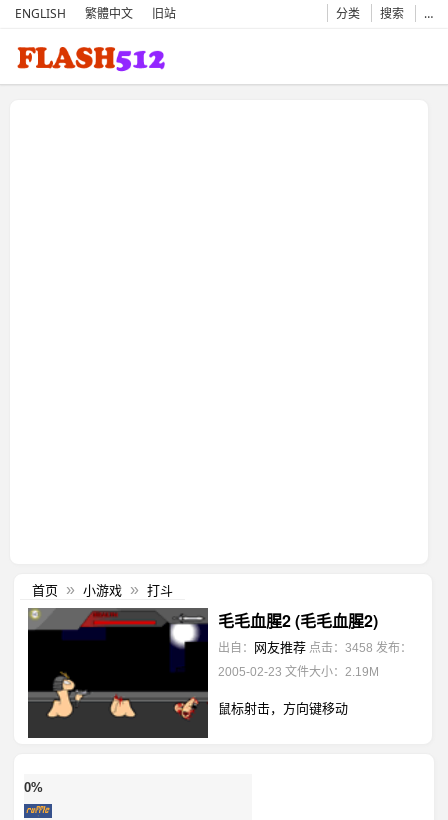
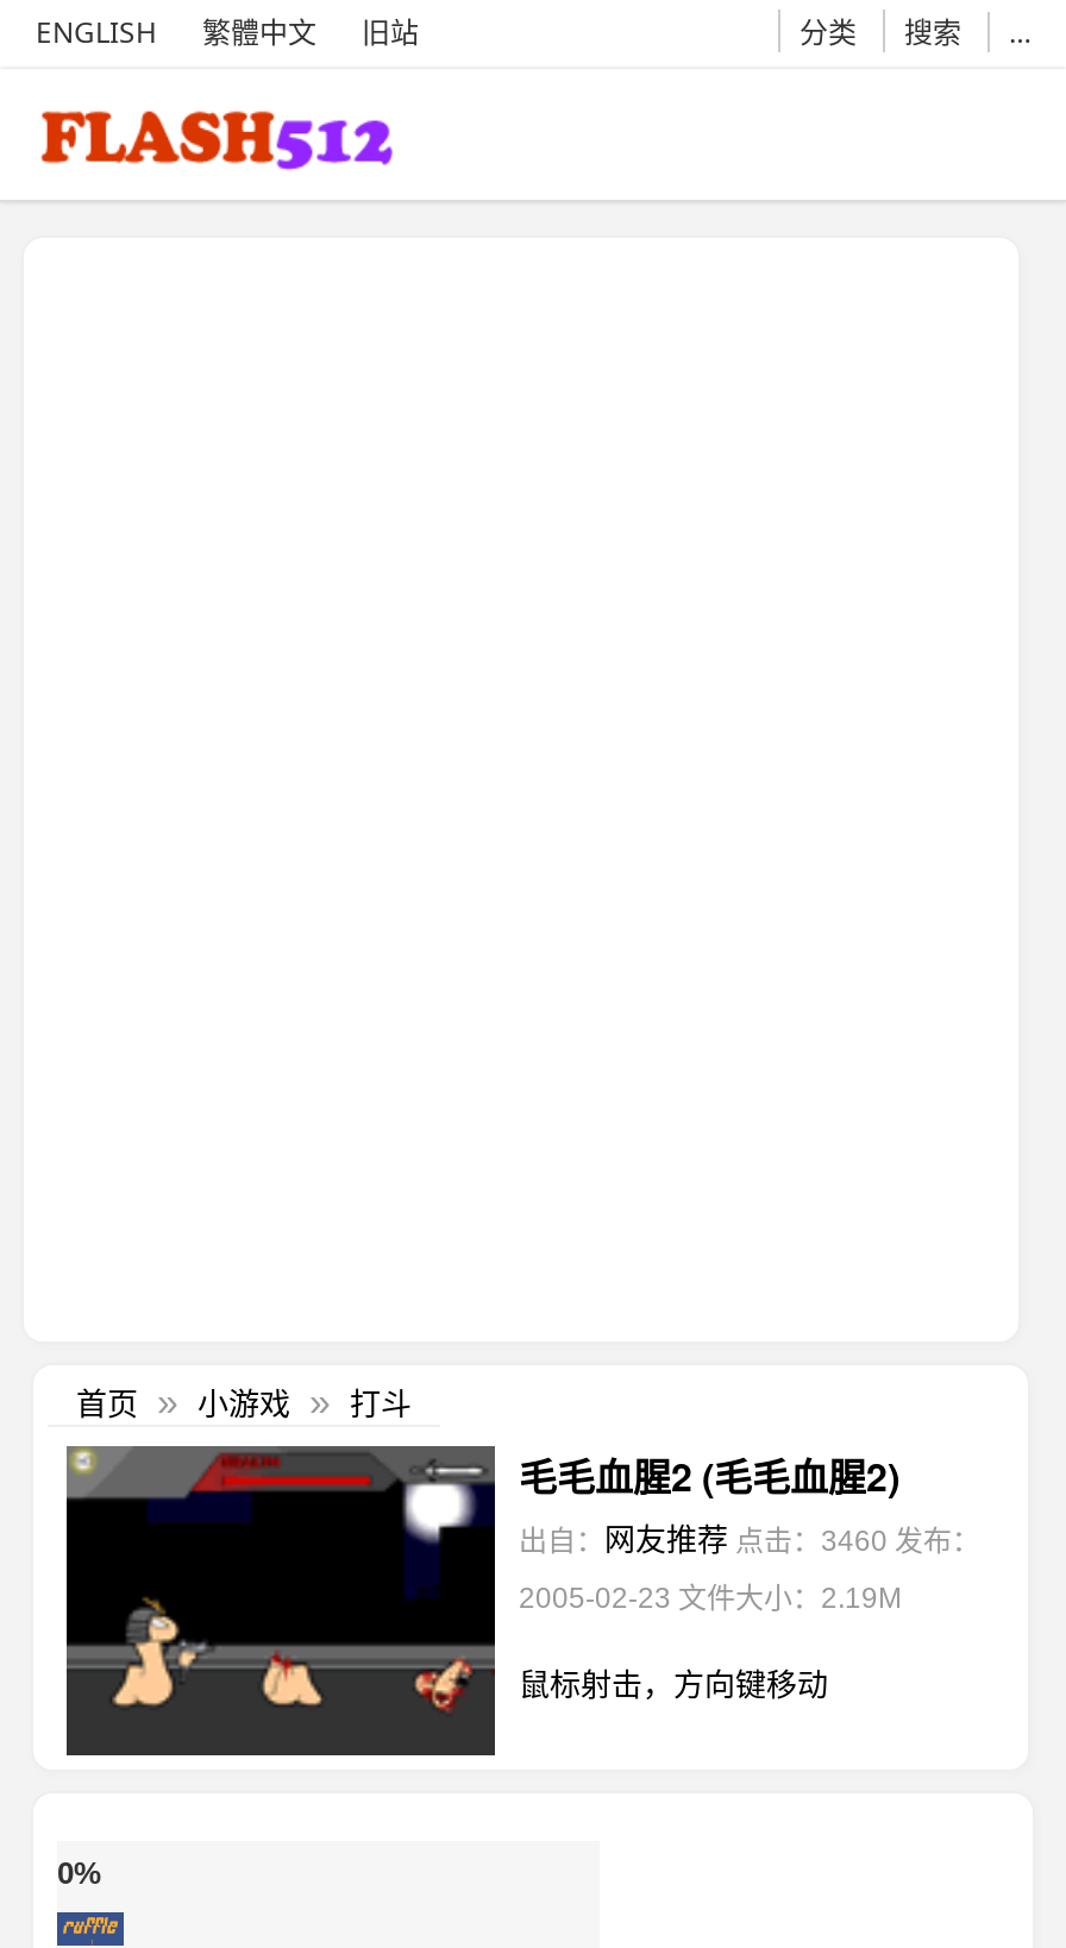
- 出自：网友推荐 点击：3458发布：
+ 出自：网友推荐 点击：3460发布：
